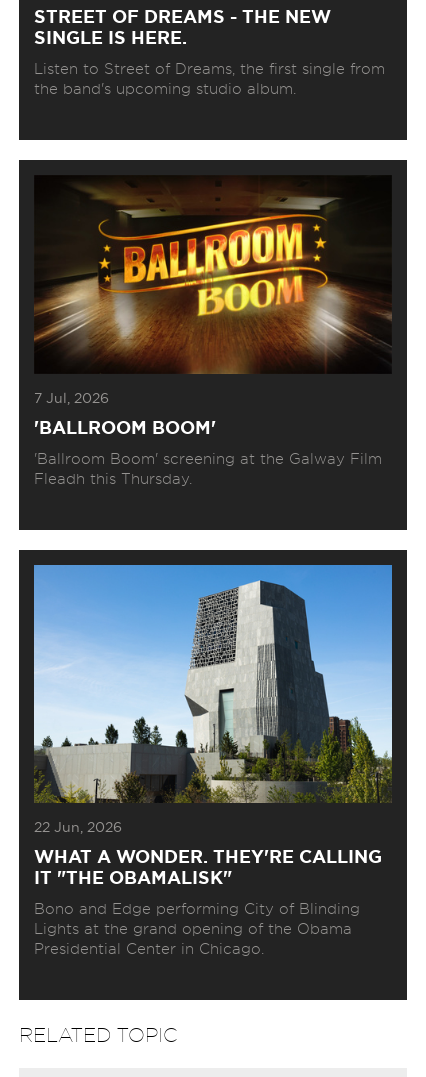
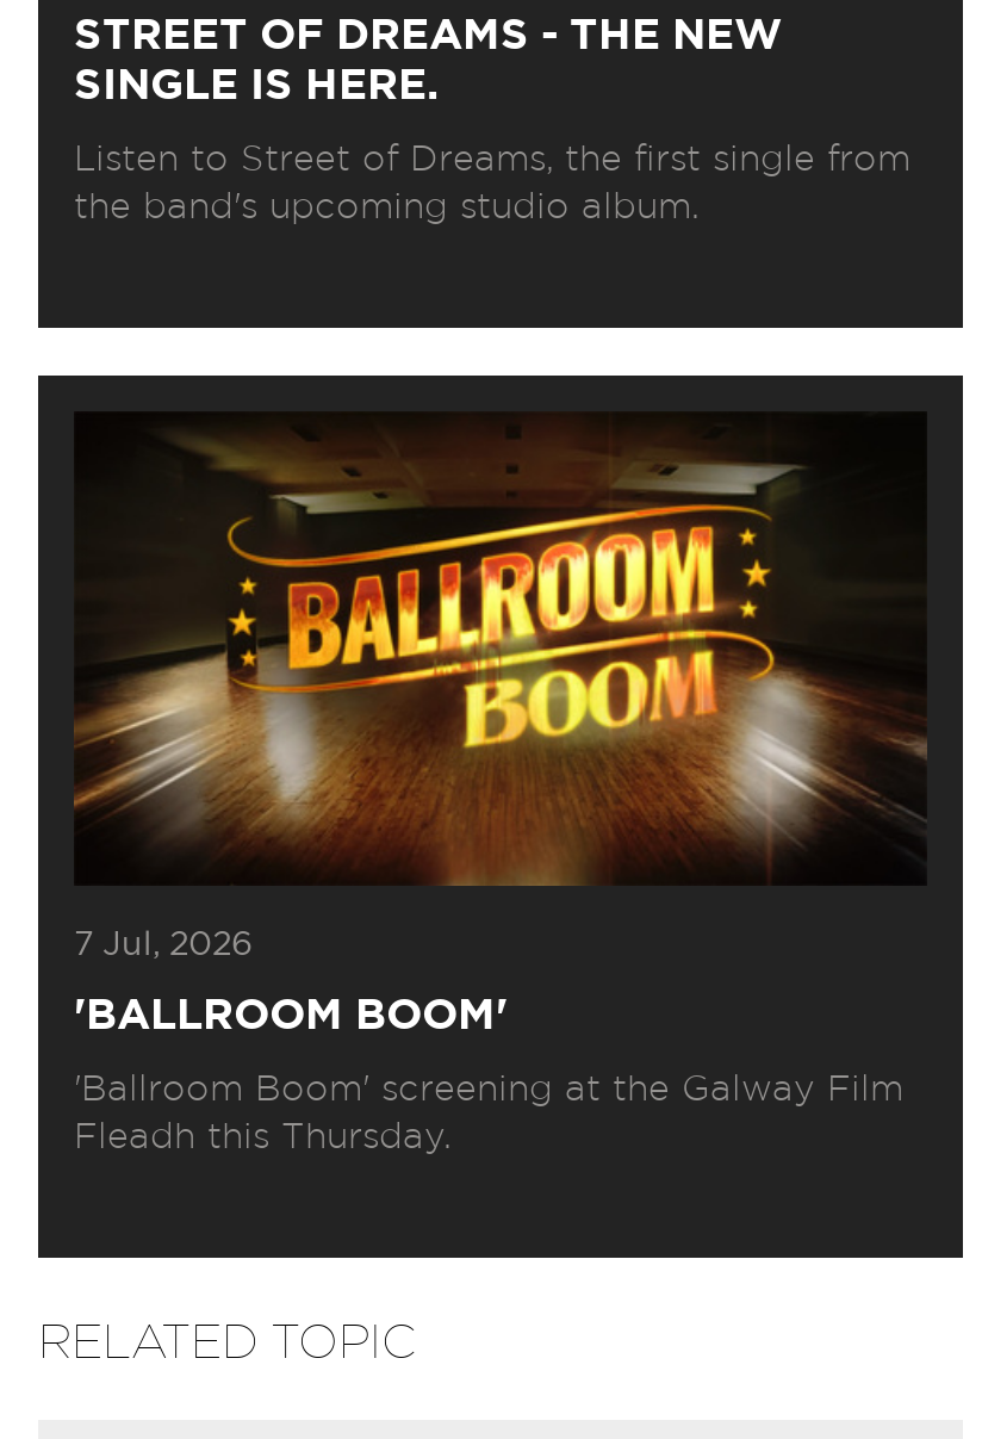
- [image]
- 22 Jun, 2026
- WHAT A WONDER. THEY'RE CALLING
- IT "THE OBAMALISK"
- Bono and Edge performing City of Blinding
- Lights at the grand opening of the Obama
- Presidential Center in Chicago.
